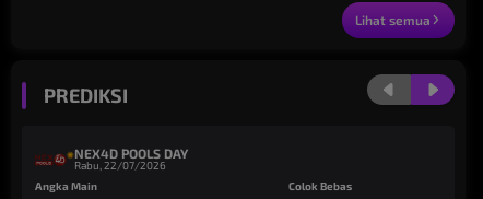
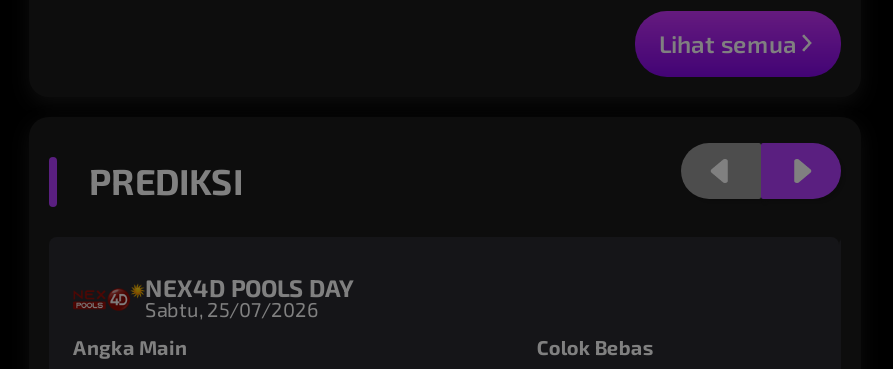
- Rabu, 22/07/2026
+ Sabtu, 25/07/2026
